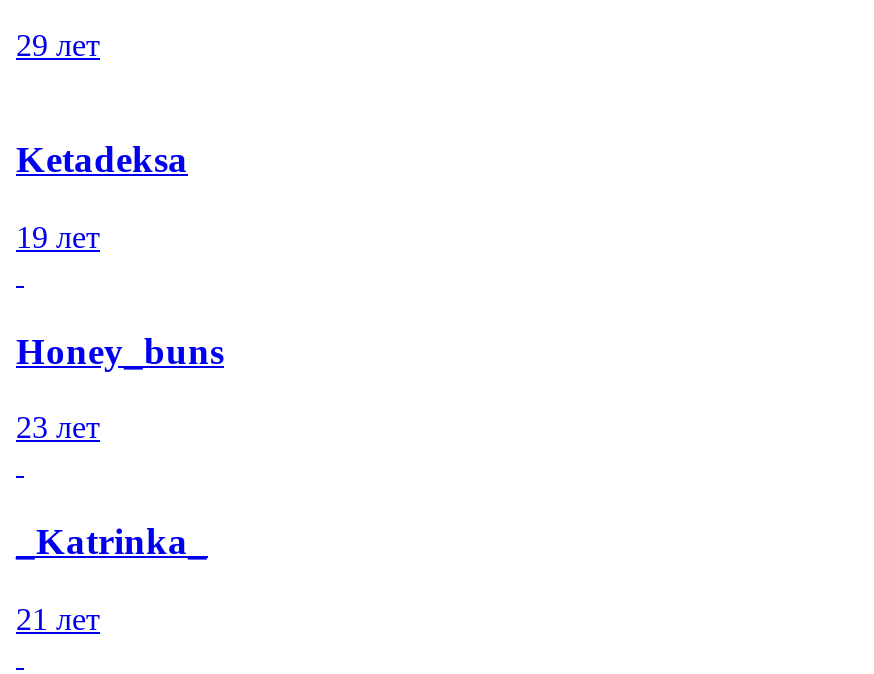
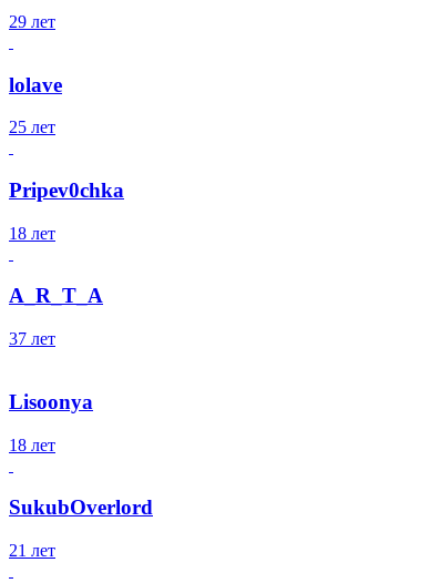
- Ketadeksa
- 19 лет
- Honey_buns
- 23 лет
- _Katrinka_
+ lolave
+ 25 лет
+ Pripev0chka
+ 18 лет
+ A_R_T_A
+ 37 лет
+ Lisoonya
+ 18 лет
+ SukubOverlord
